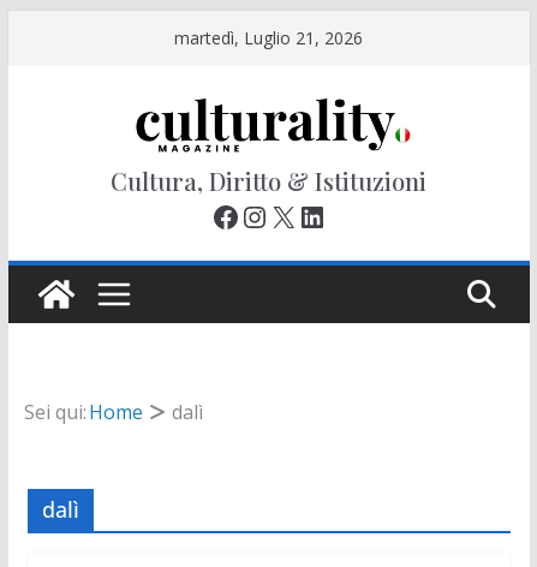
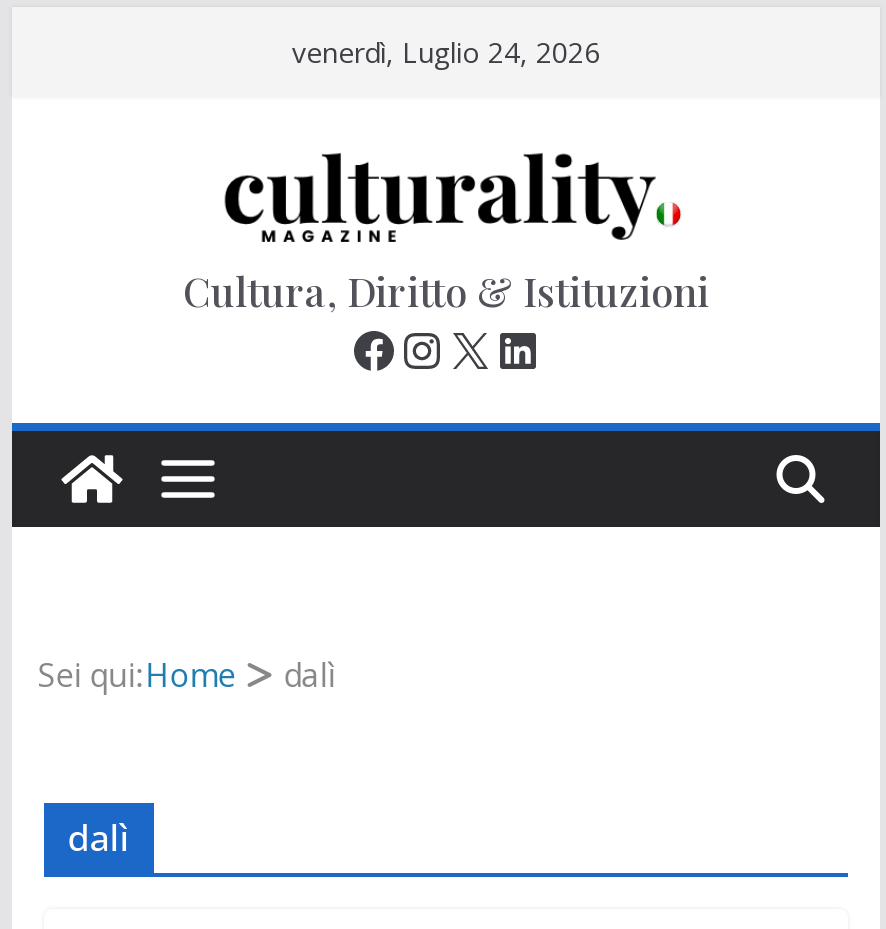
- martedì, Luglio 21, 2026
+ venerdì, Luglio 24, 2026
